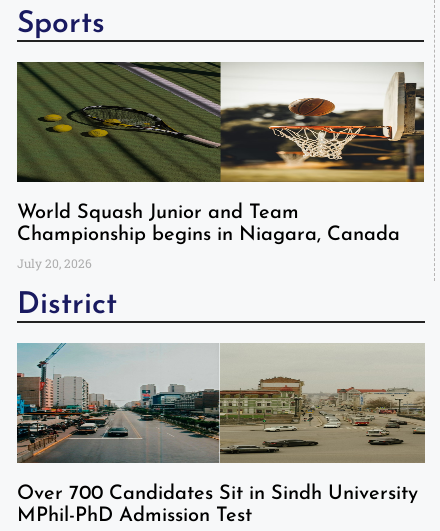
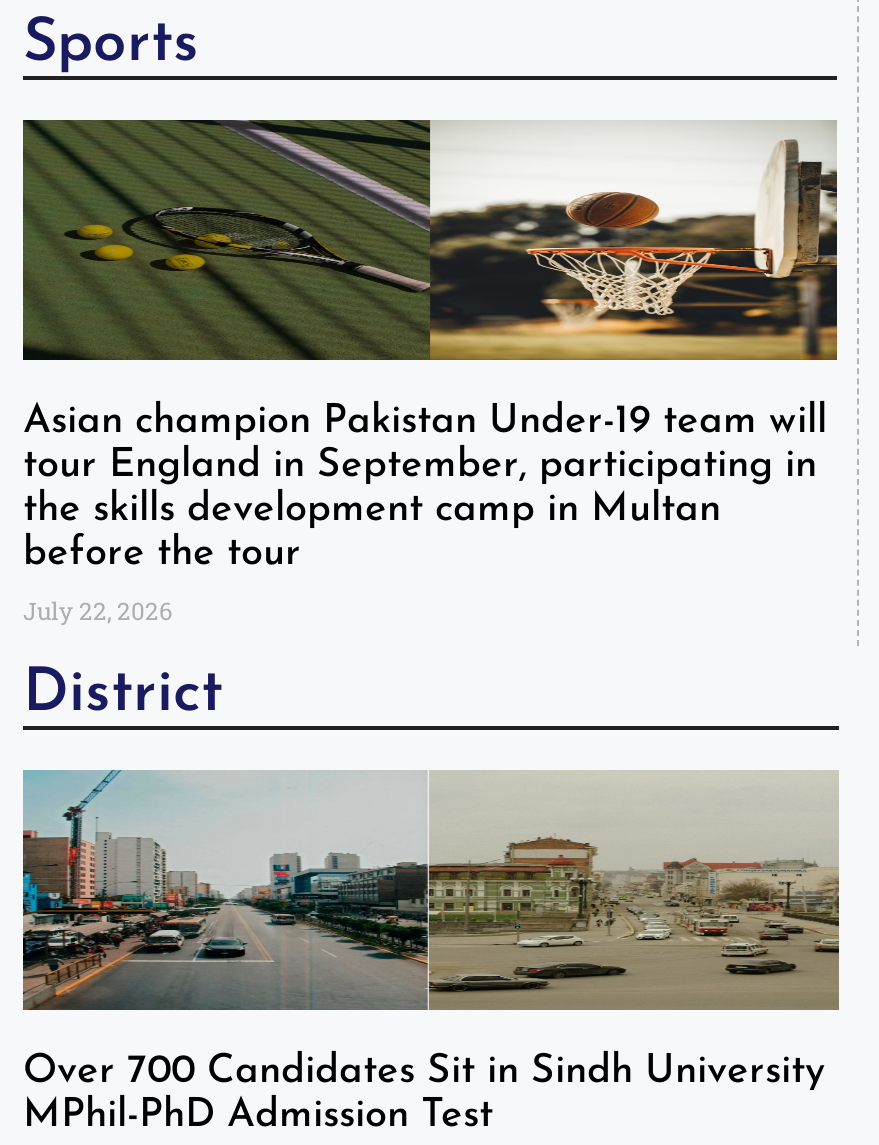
- World Squash Junior and Team
- Championship begins in Niagara, Canada
+ Asian champion Pakistan Under-19 team will
+ tour England in September, participating in
+ the skills development camp in Multan
+ before the tour

- July 20, 2026
+ July 22, 2026
